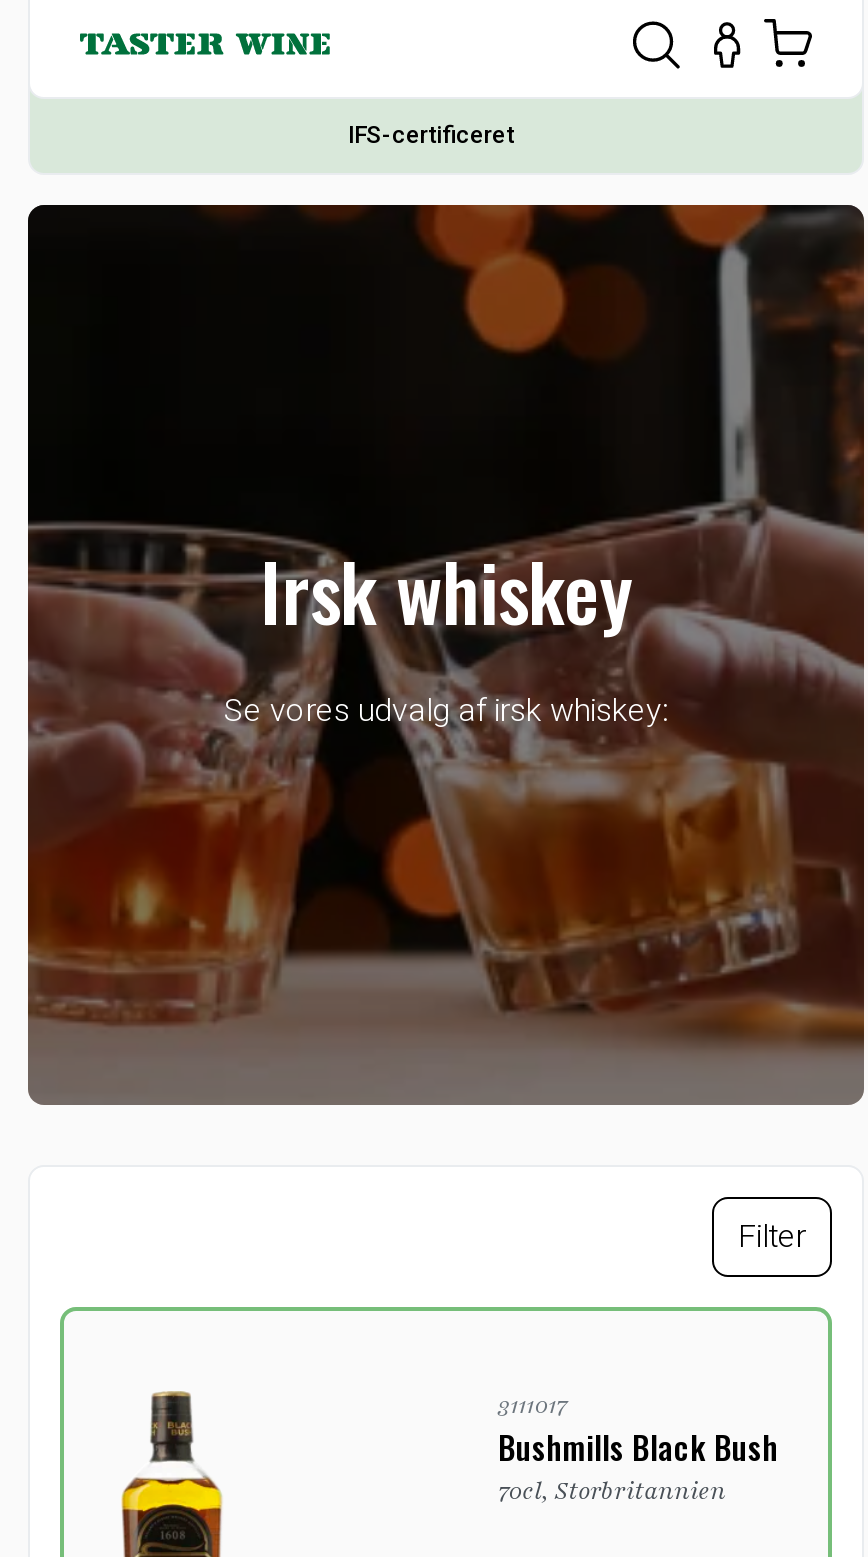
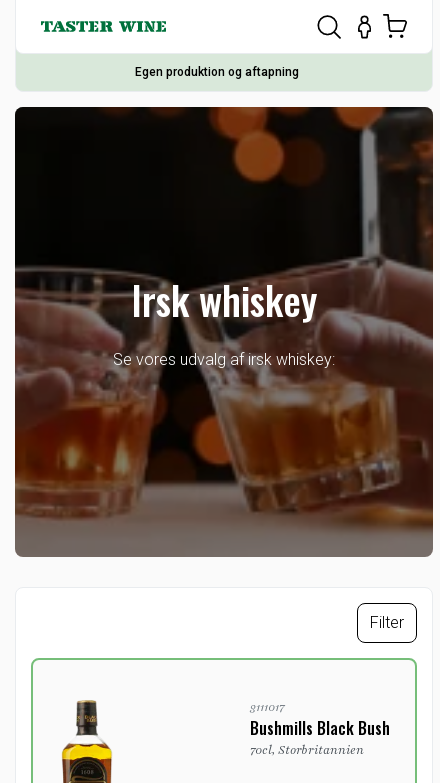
- IFS-certificeret
+ Egen produktion og aftapning
